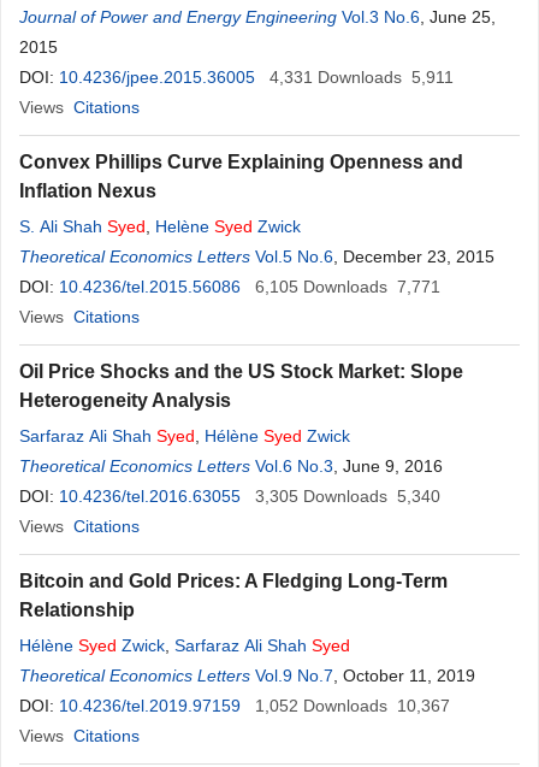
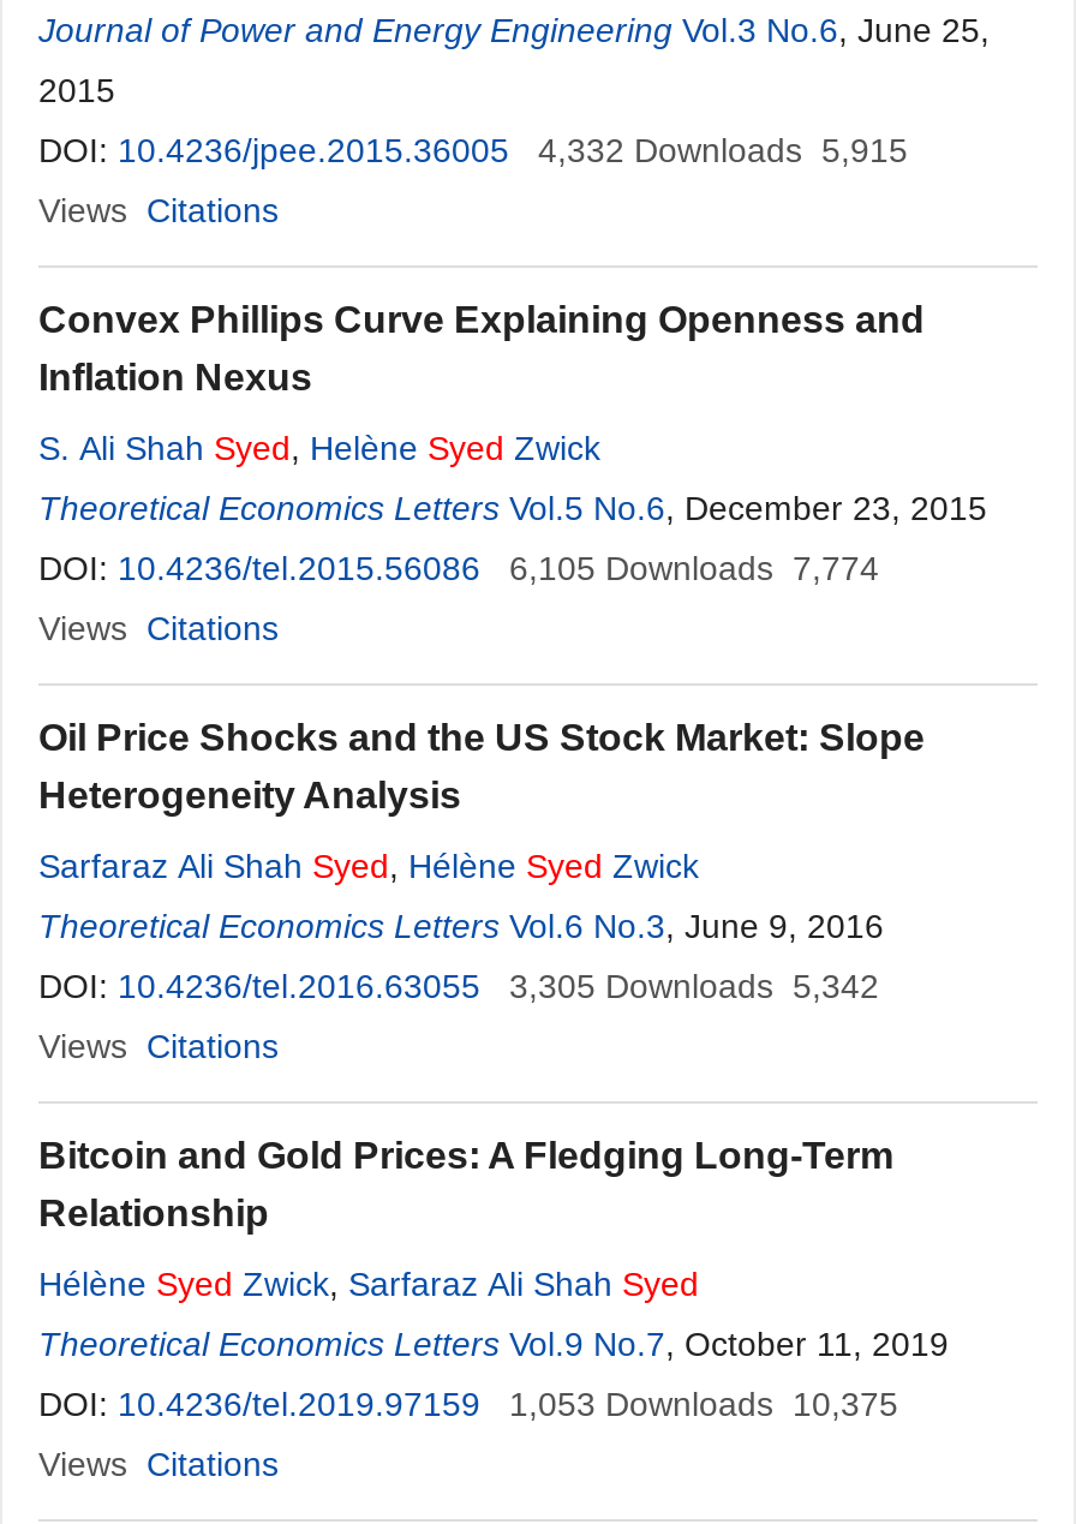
- DOI: 10.4236/jpee.2015.36005 4,331 Downloads 5,911
+ DOI: 10.4236/jpee.2015.36005 4,332 Downloads 5,915

- DOI: 10.4236/tel.2015.56086 6,105 Downloads 7,771
+ DOI: 10.4236/tel.2015.56086 6,105 Downloads 7,774

- DOI: 10.4236/tel.2016.63055 3,305 Downloads 5,340
+ DOI: 10.4236/tel.2016.63055 3,305 Downloads 5,342

- DOI: 10.4236/tel.2019.97159 1,052 Downloads 10,367
+ DOI: 10.4236/tel.2019.97159 1,053 Downloads 10,375
